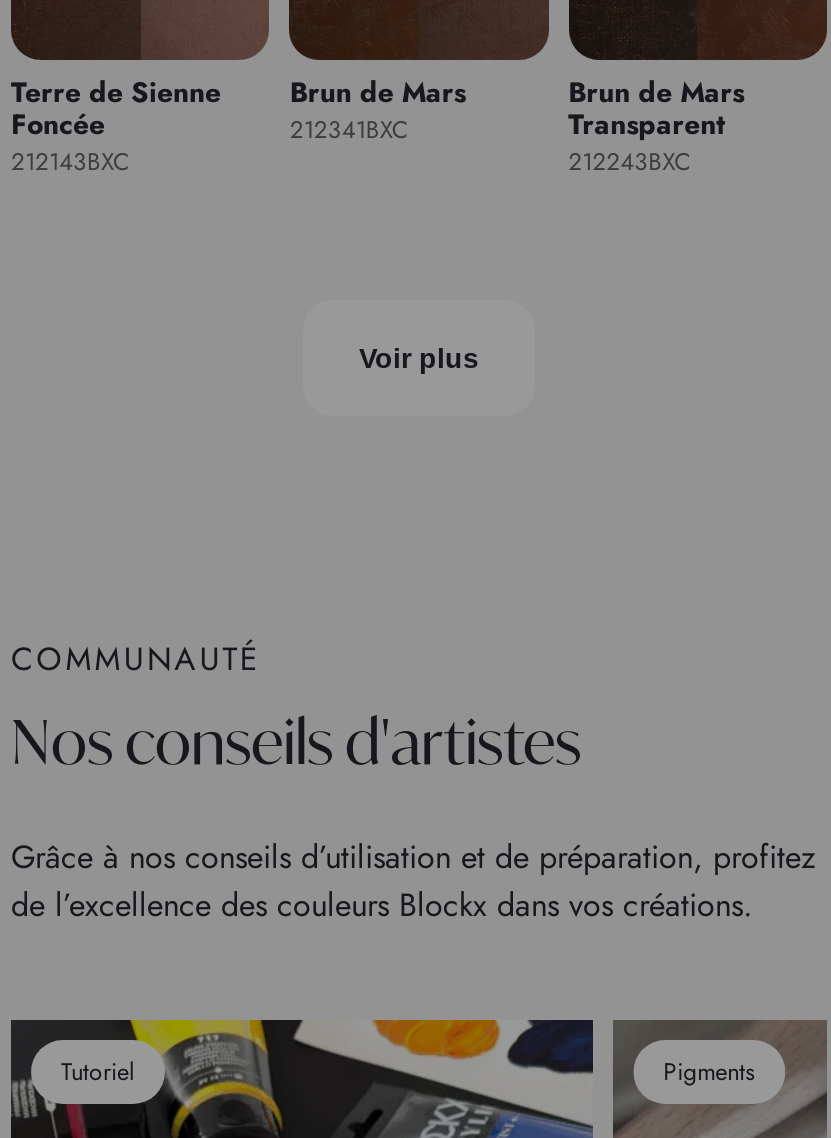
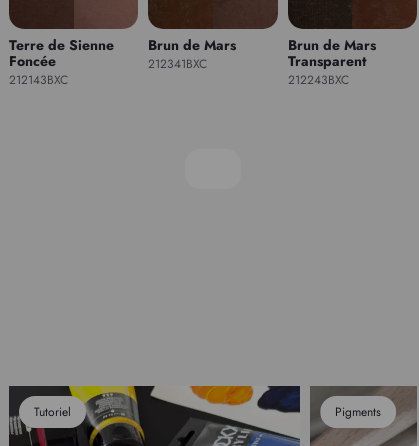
- Voir plus

- COMMUNAUTÉ
- Nos conseils d'artistes
- Grâce à nos conseils d’utilisation et de préparation, profitez
- de l’excellence des couleurs Blockx dans vos créations.
